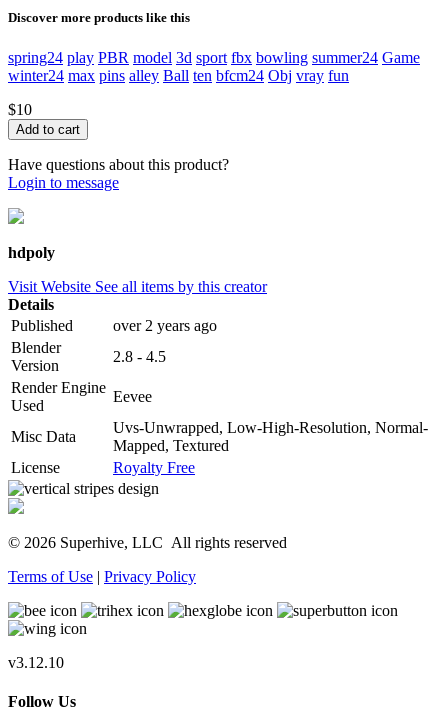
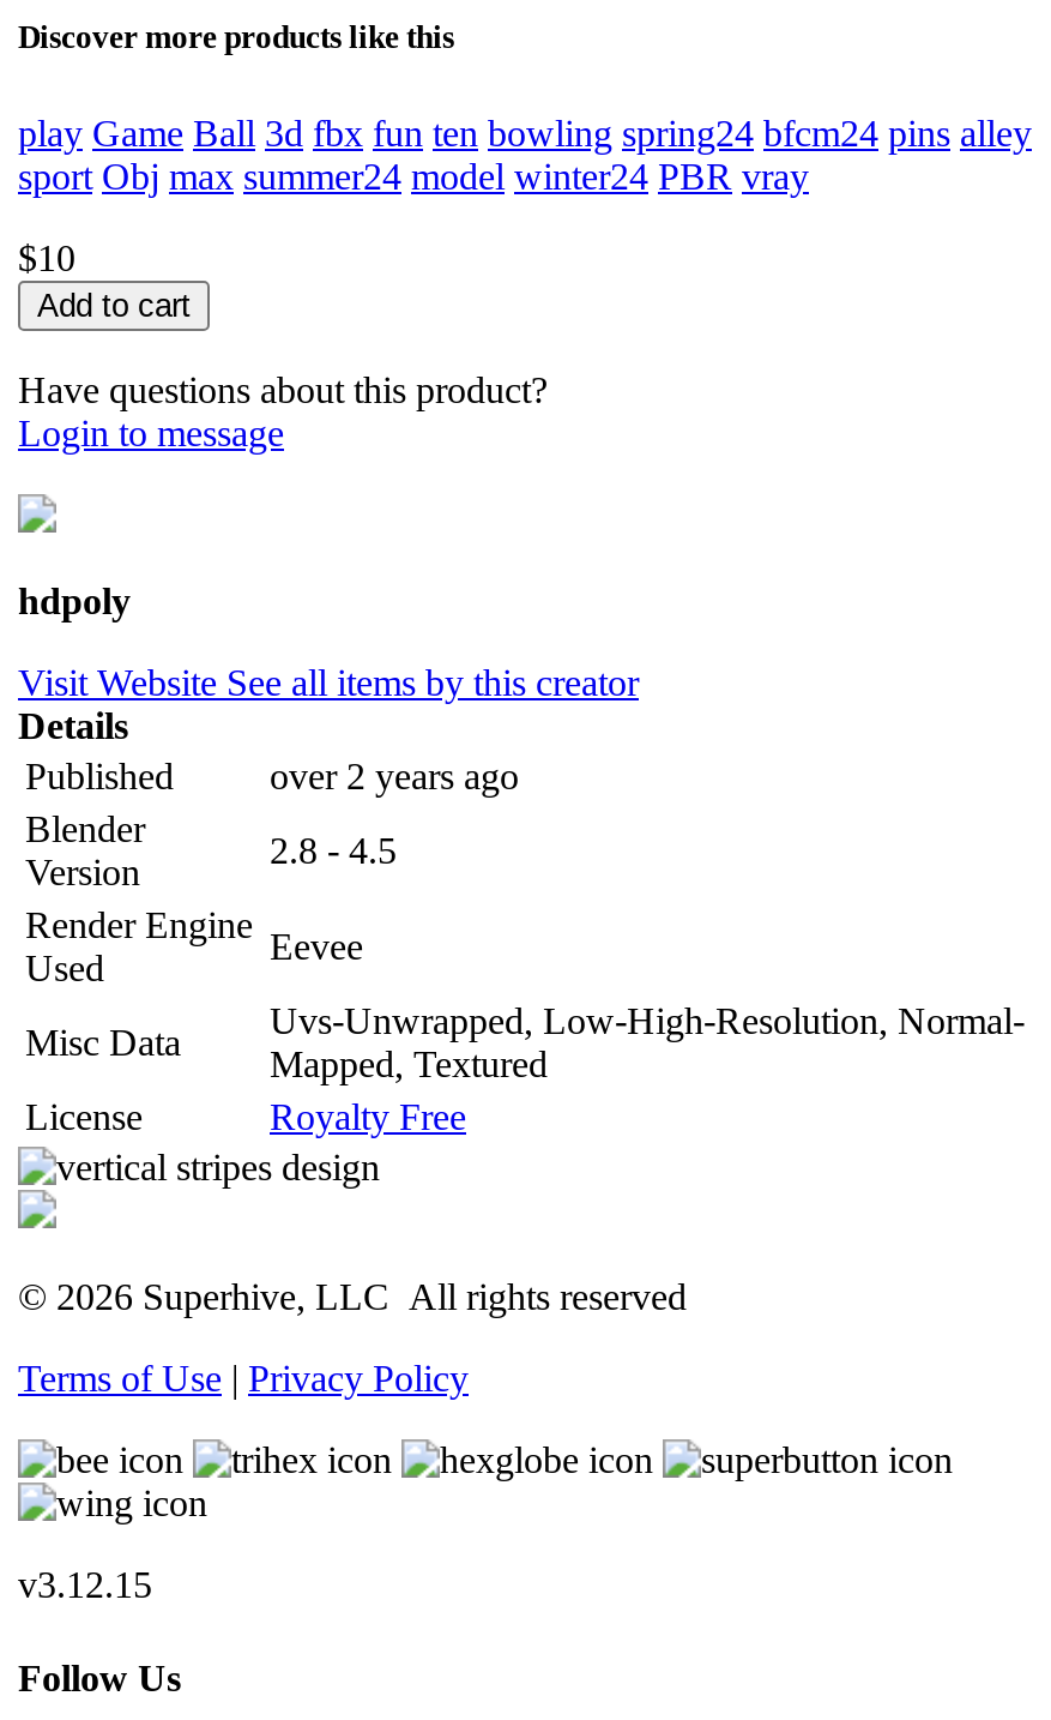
- spring24 play PBR model 3d sport fbx bowling summer24 Game
- winter24 max pins alley Ball ten bfcm24 Obj vray fun
+ play Game Ball 3d fbx fun ten bowling spring24 bfcm24 pins alley
+ sport Obj max summer24 model winter24 PBR vray

- v3.12.10
+ v3.12.15
